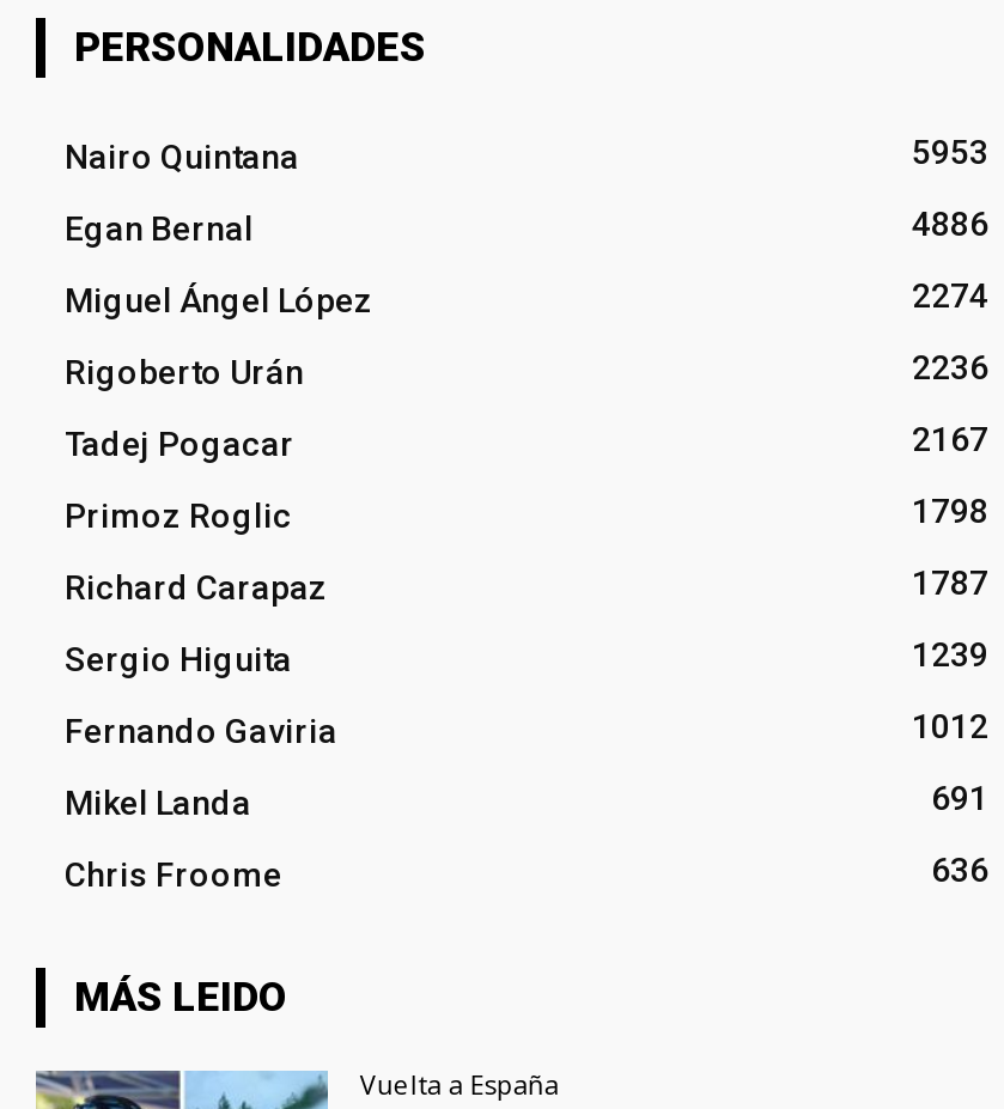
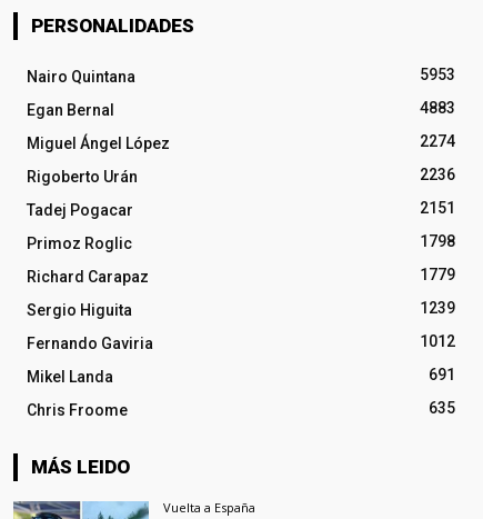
- 4886
+ 4883

- 2167
+ 2151

- 1787
+ 1779

- 636
+ 635
